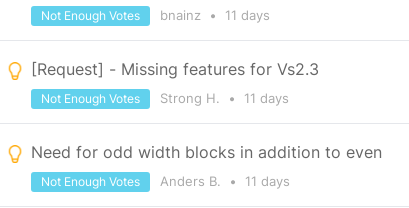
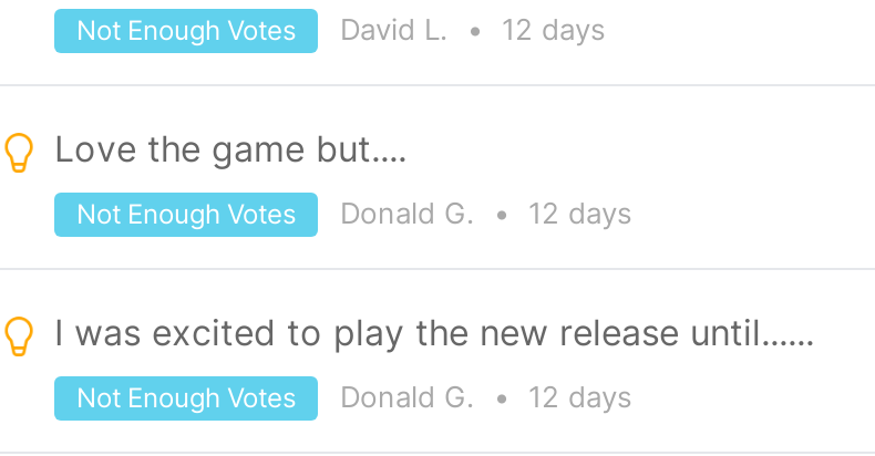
- Not Enough Votes bnainz • 11 days
+ Not Enough Votes David L. • 12 days

- [Request] - Missing features for Vs2.3
+ Love the game but....

- Not Enough Votes Strong H. • 11 days
+ Not Enough Votes Donald G. • 12 days

- Need for odd width blocks in addition to even
+ I was excited to play the new release until......

- Not Enough Votes Anders B. • 11 days
+ Not Enough Votes Donald G. • 12 days
